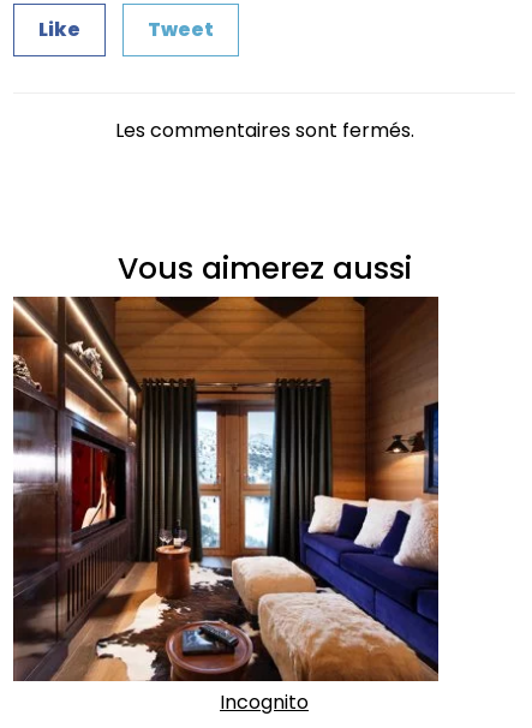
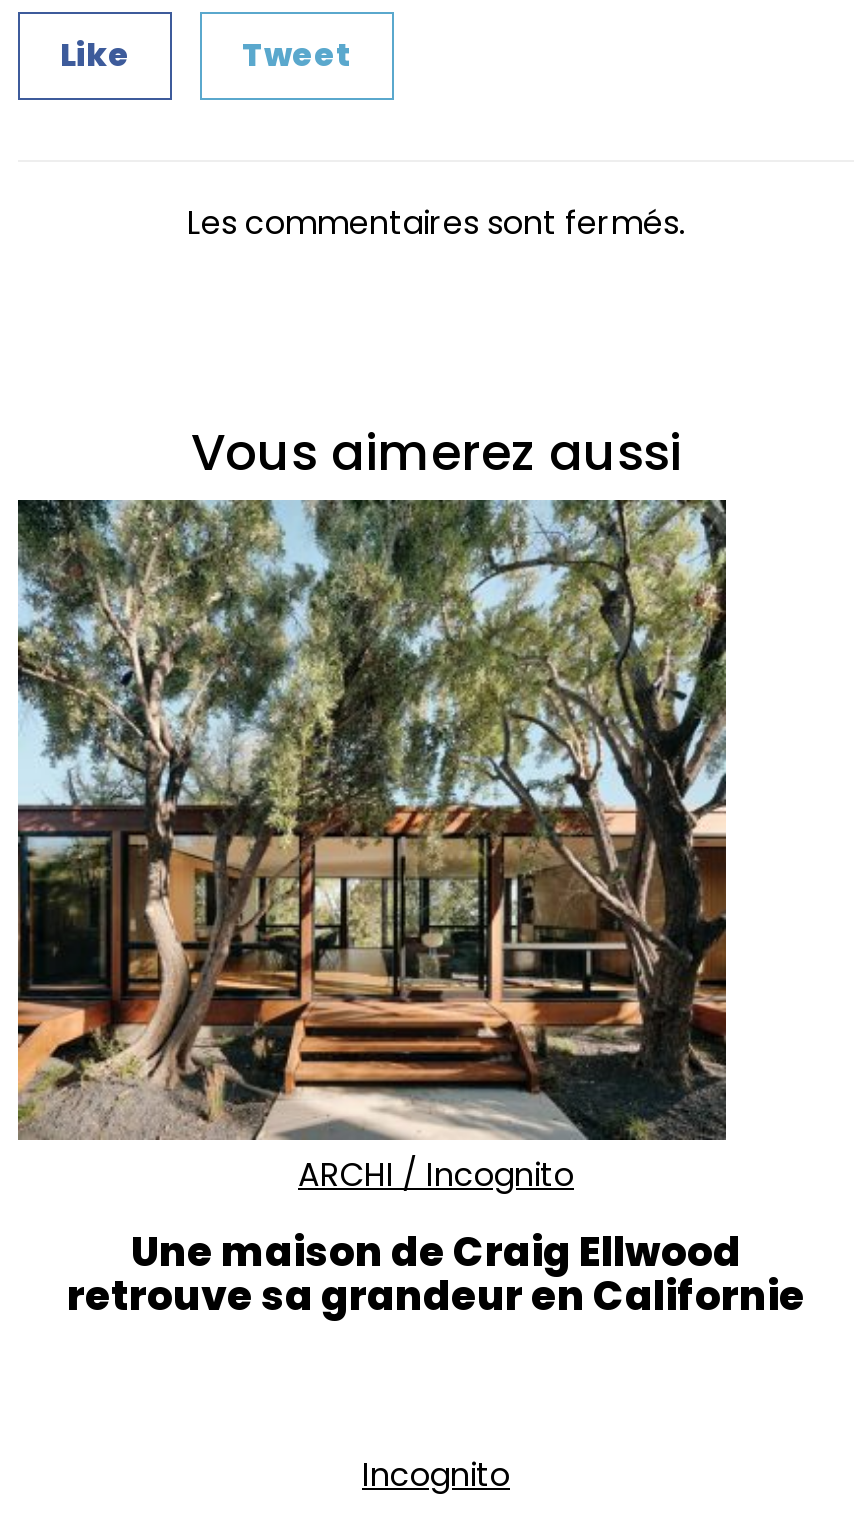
- [image]
+ [image]

+ ARCHI / Incognito
+ Une maison de Craig Ellwood
+ retrouve sa grandeur en Californie
